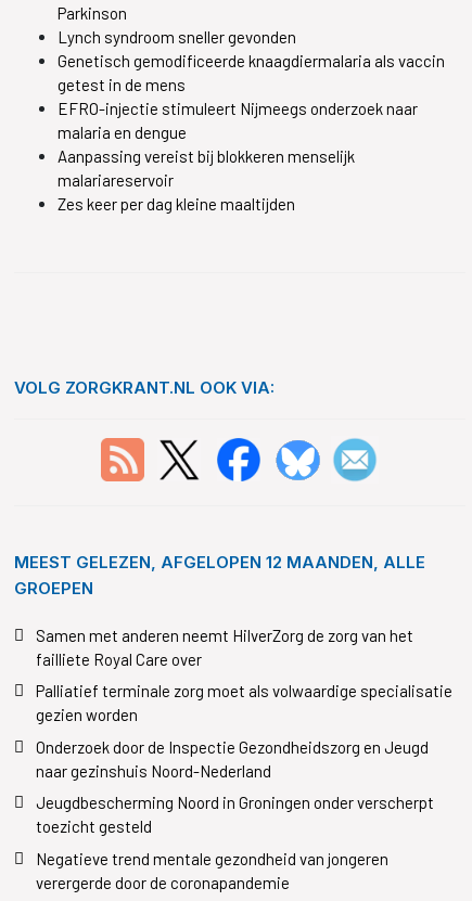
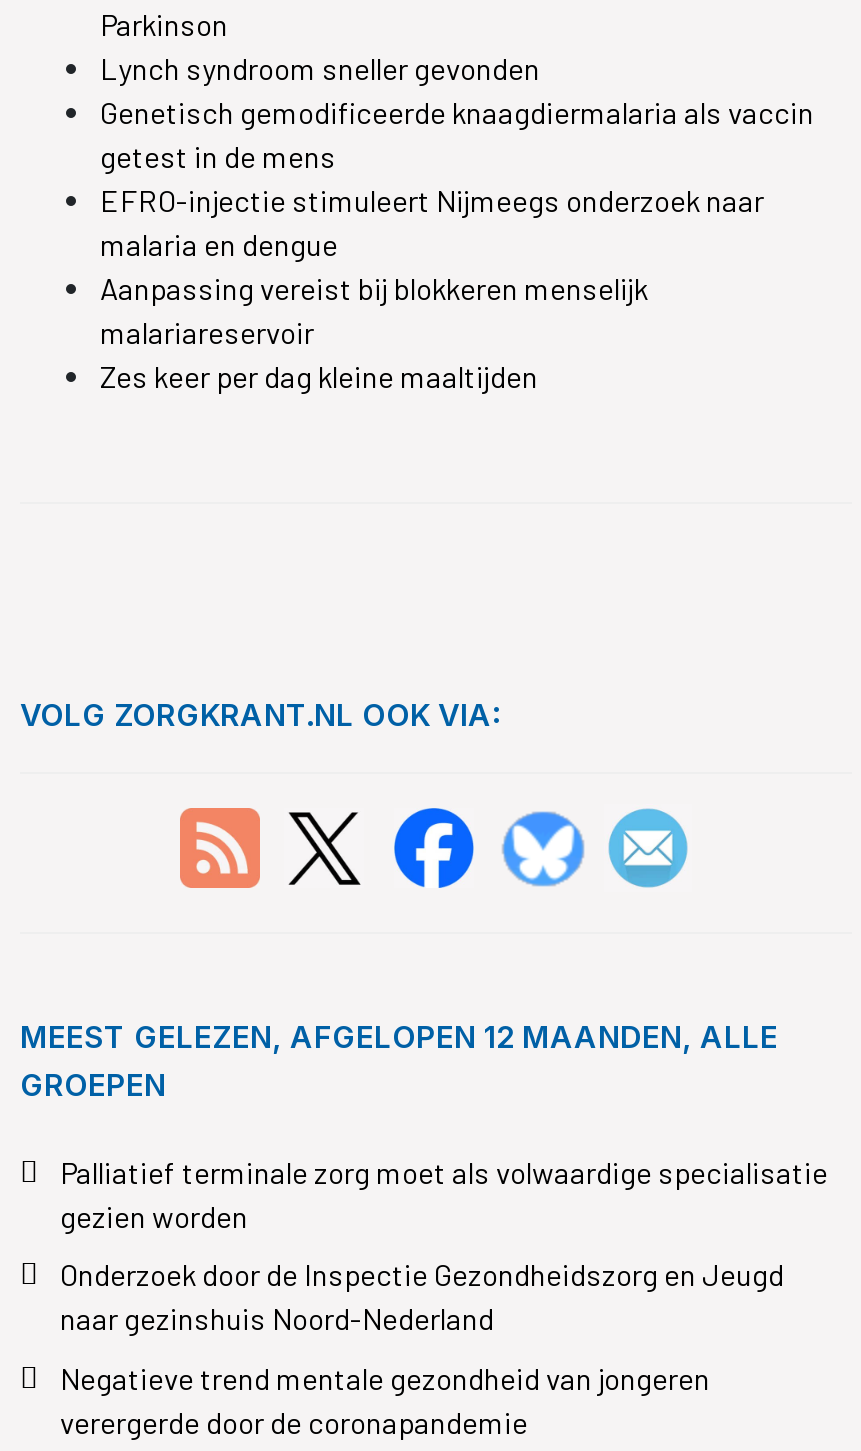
- Samen met anderen neemt HilverZorg de zorg van het
- failliete Royal Care over

- Jeugdbescherming Noord in Groningen onder verscherpt
- toezicht gesteld
